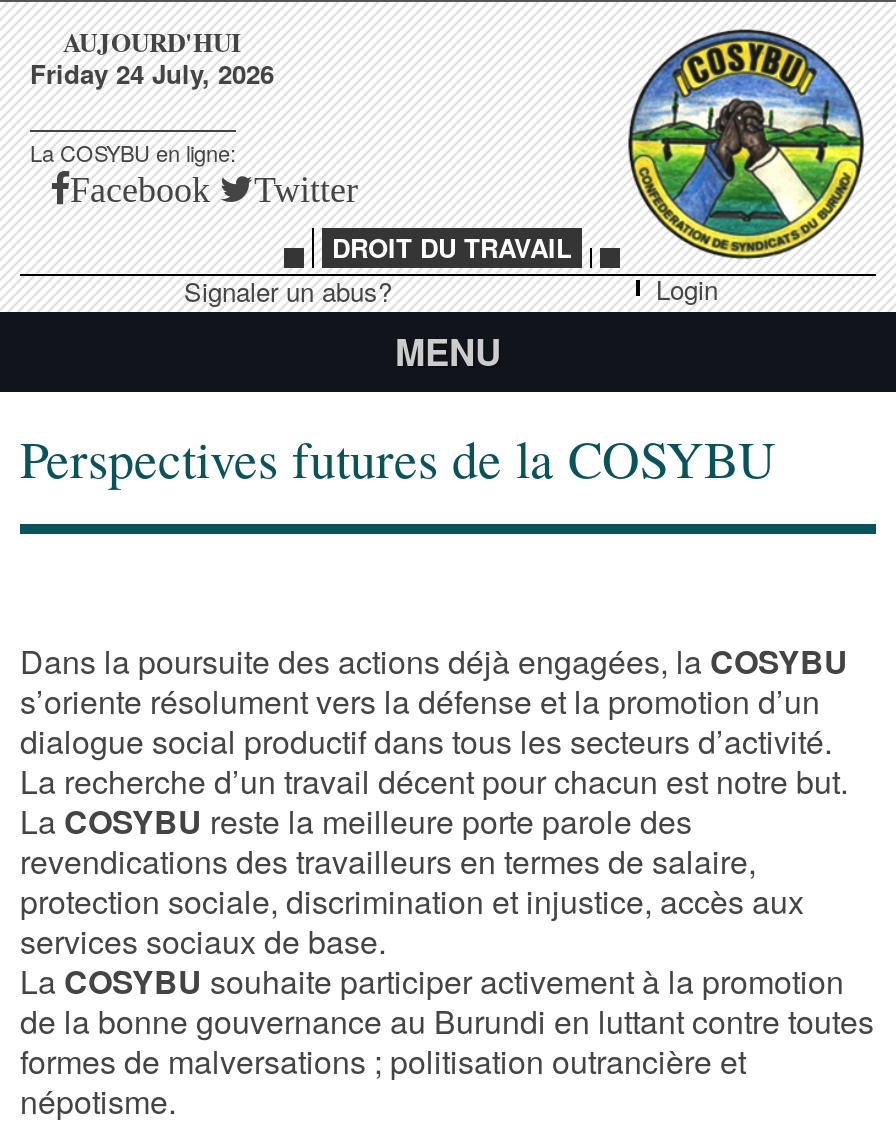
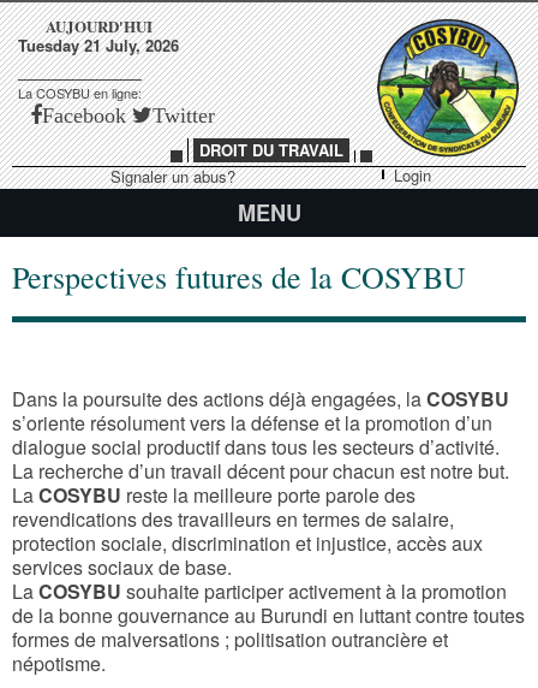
- Friday 24 July, 2026
+ Tuesday 21 July, 2026
